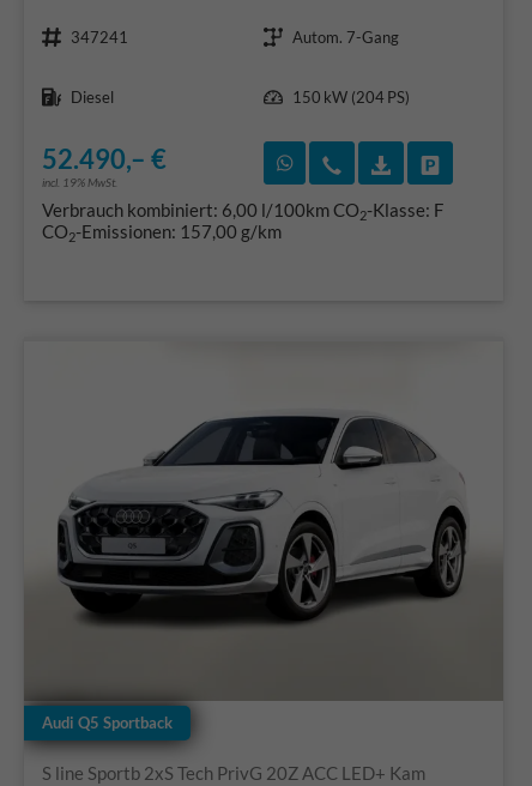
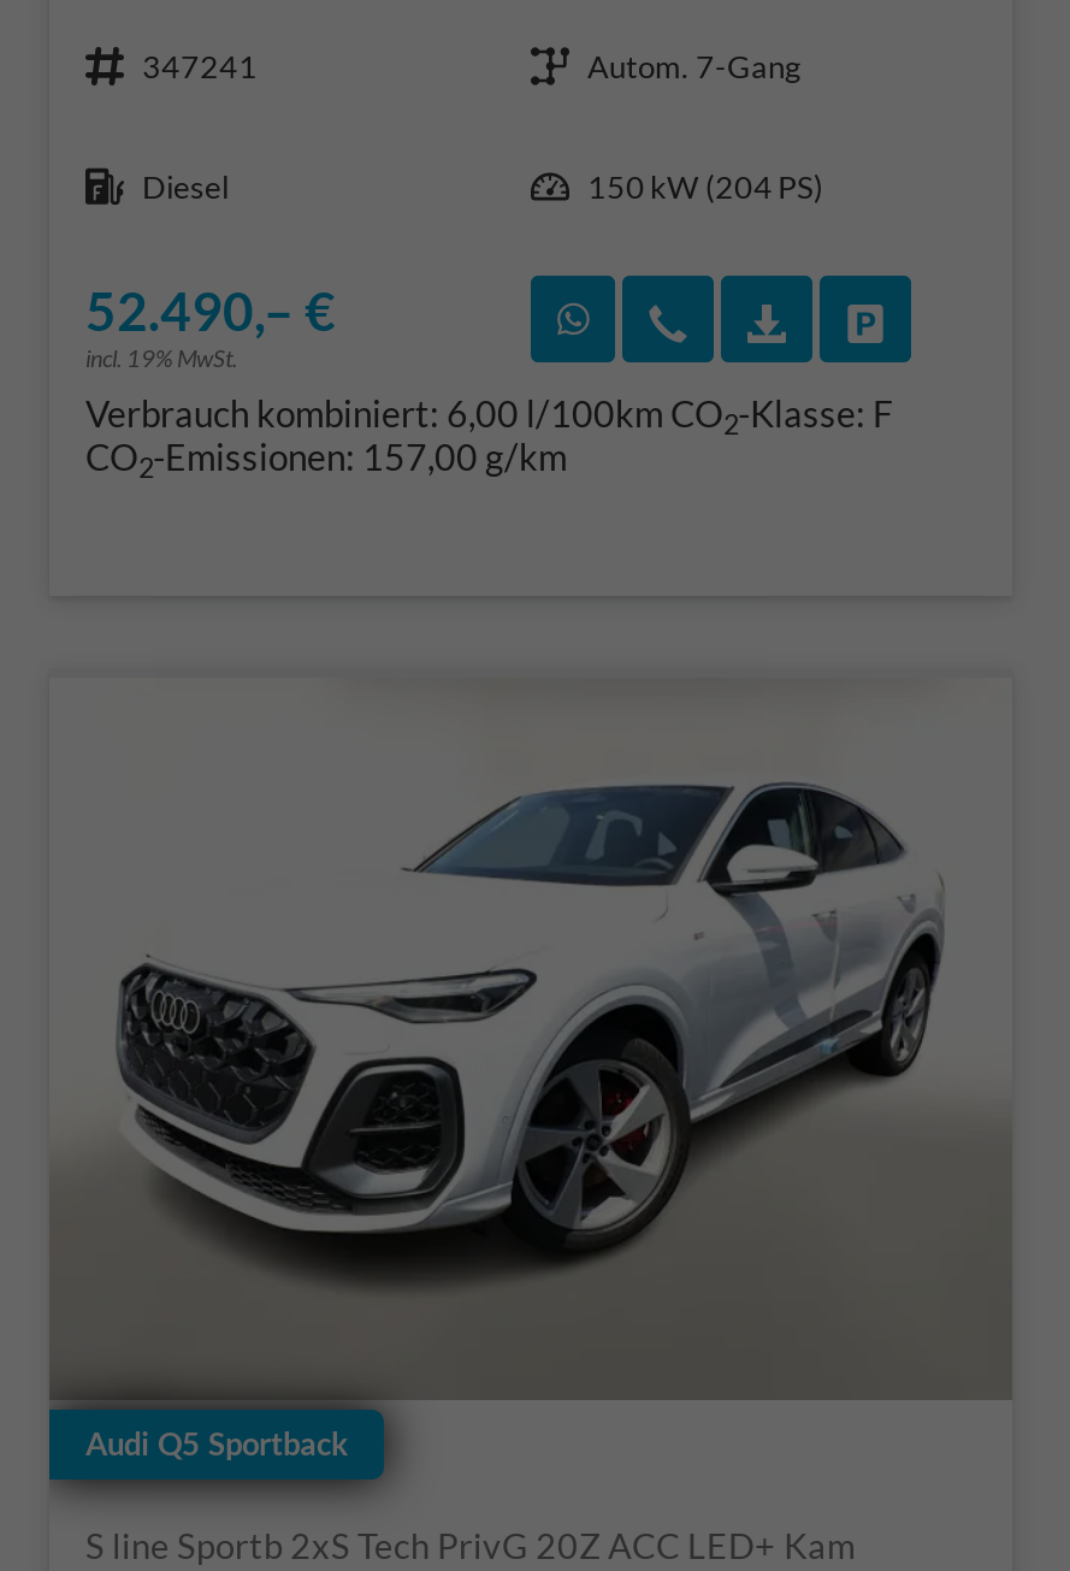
- [image]
+ [image]
